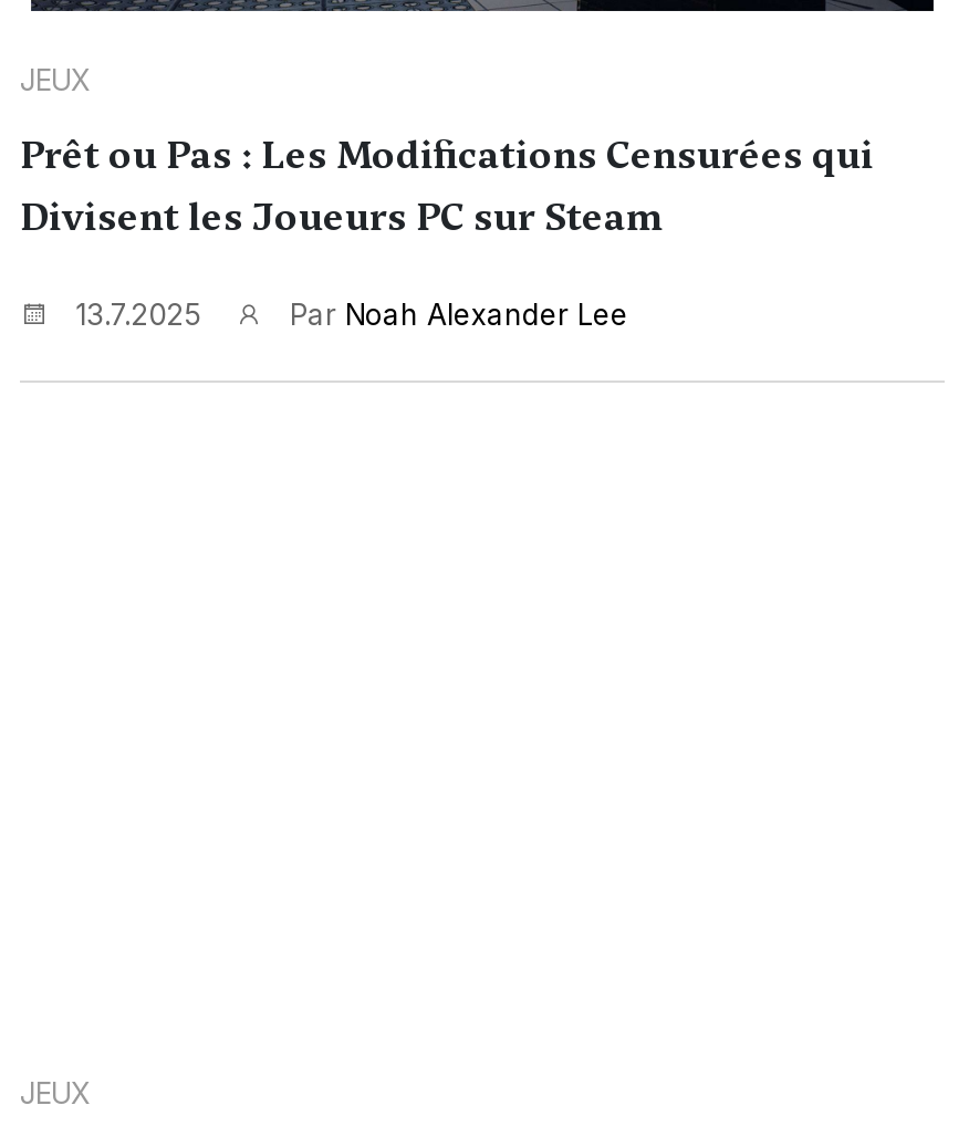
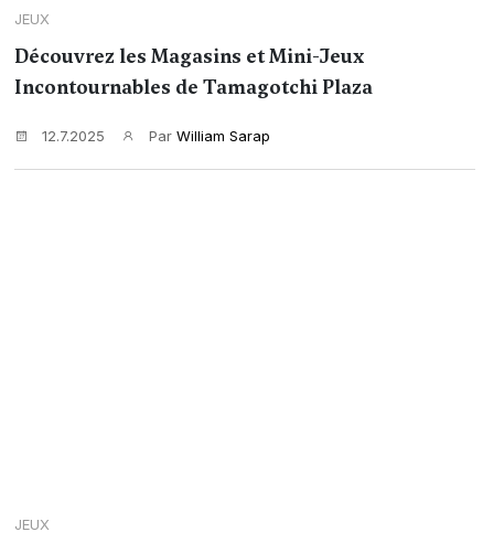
- Prêt ou Pas : Les Modifications Censurées qui
- Divisent les Joueurs PC sur Steam
+ Découvrez les Magasins et Mini-Jeux
+ Incontournables de Tamagotchi Plaza

- 13.7.2025
- Par Noah Alexander Lee
+ 12.7.2025
+ Par William Sarap
